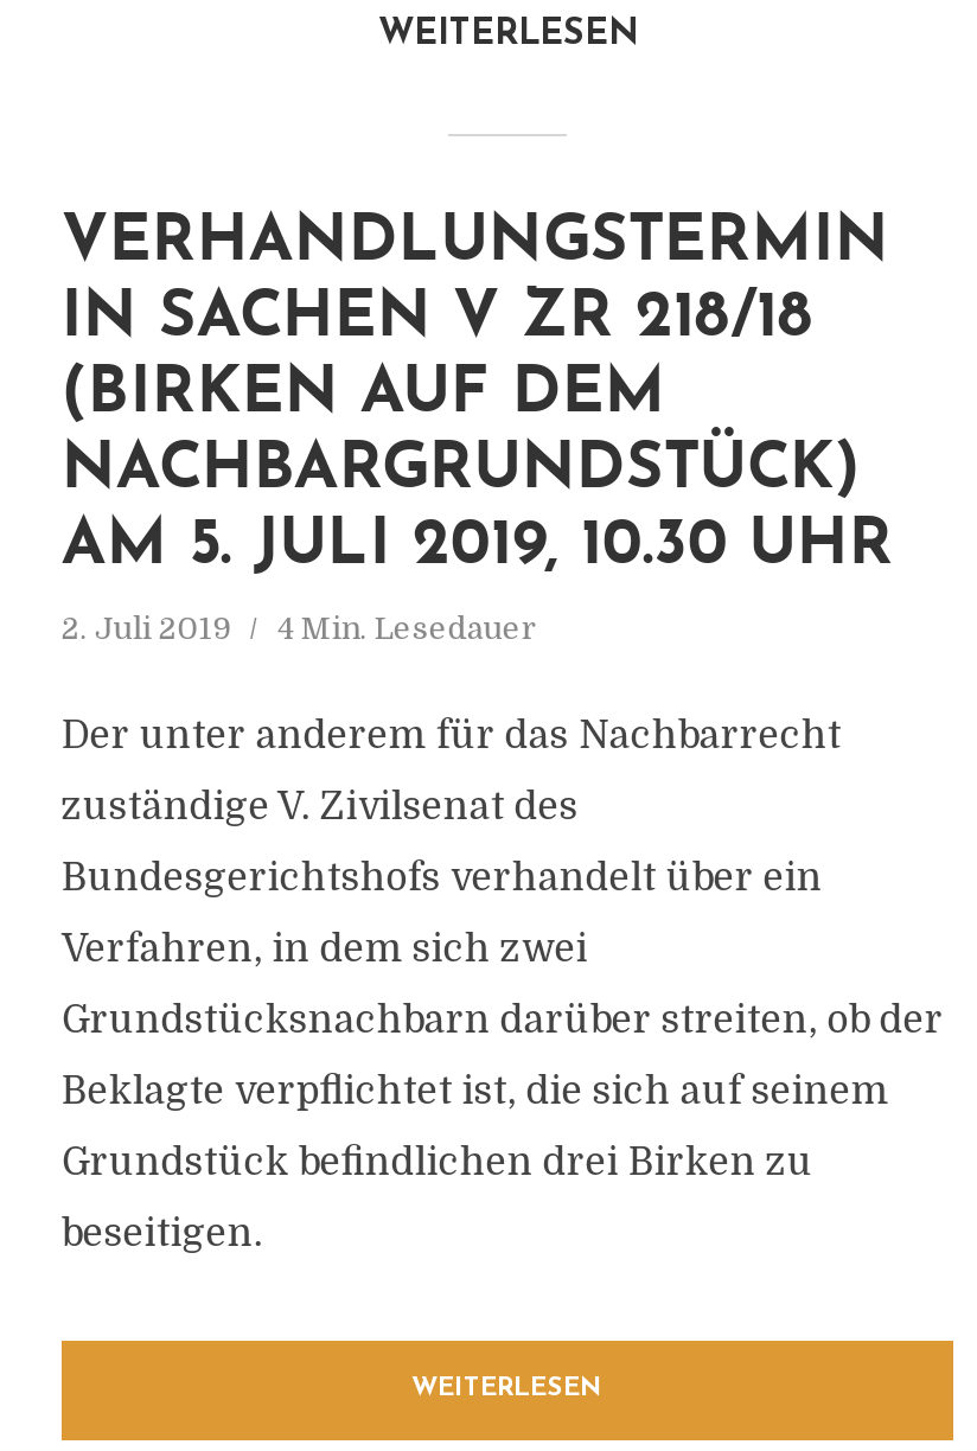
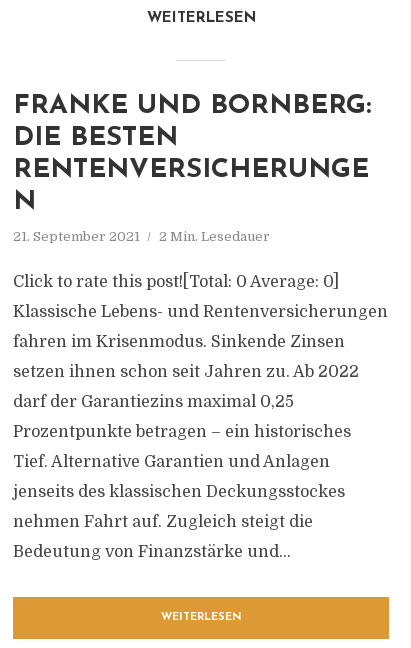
- VERHANDLUNGSTERMIN
- IN SACHEN V ZR 218/18
- (BIRKEN AUF DEM
- NACHBARGRUNDSTÜCK)
- AM 5. JULI 2019, 10.30 UHR
- 2. Juli 2019
- 4 Min. Lesedauer
- Der unter anderem für das Nachbarrecht
- zuständige V. Zivilsenat des
- Bundesgerichtshofs verhandelt über ein
- Verfahren, in dem sich zwei
- Grundstücksnachbarn darüber streiten, ob der
- Beklagte verpflichtet ist, die sich auf seinem
- Grundstück befindlichen drei Birken zu
- beseitigen.
+ FRANKE UND BORNBERG:
+ DIE BESTEN
+ RENTENVERSICHERUNGE
+ N
+ 21. September 2021
+ 2 Min. Lesedauer
+ Click to rate this post![Total: 0 Average: 0]
+ Klassische Lebens- und Rentenversicherungen
+ fahren im Krisenmodus. Sinkende Zinsen
+ setzen ihnen schon seit Jahren zu. Ab 2022
+ darf der Garantiezins maximal 0,25
+ Prozentpunkte betragen – ein historisches
+ Tief. Alternative Garantien und Anlagen
+ jenseits des klassischen Deckungsstockes
+ nehmen Fahrt auf. Zugleich steigt die
+ Bedeutung von Finanzstärke und...
